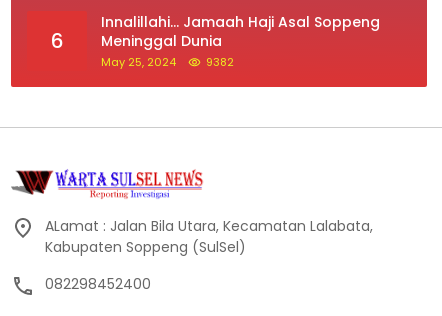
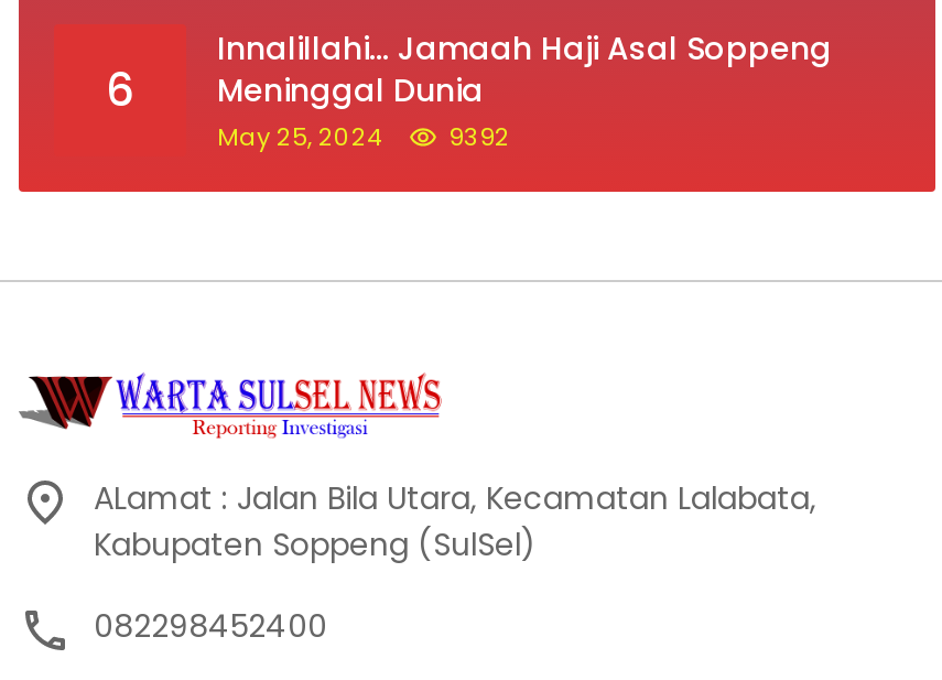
- May 25, 2024 9382
+ May 25, 2024 9392
